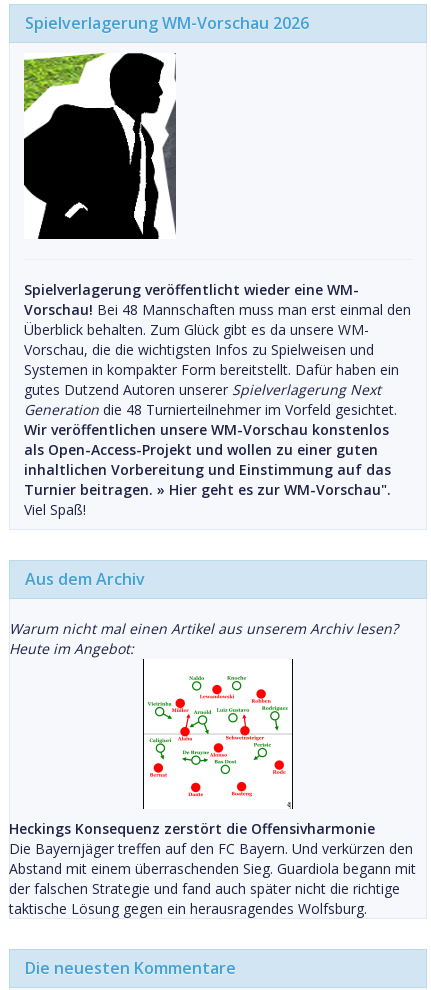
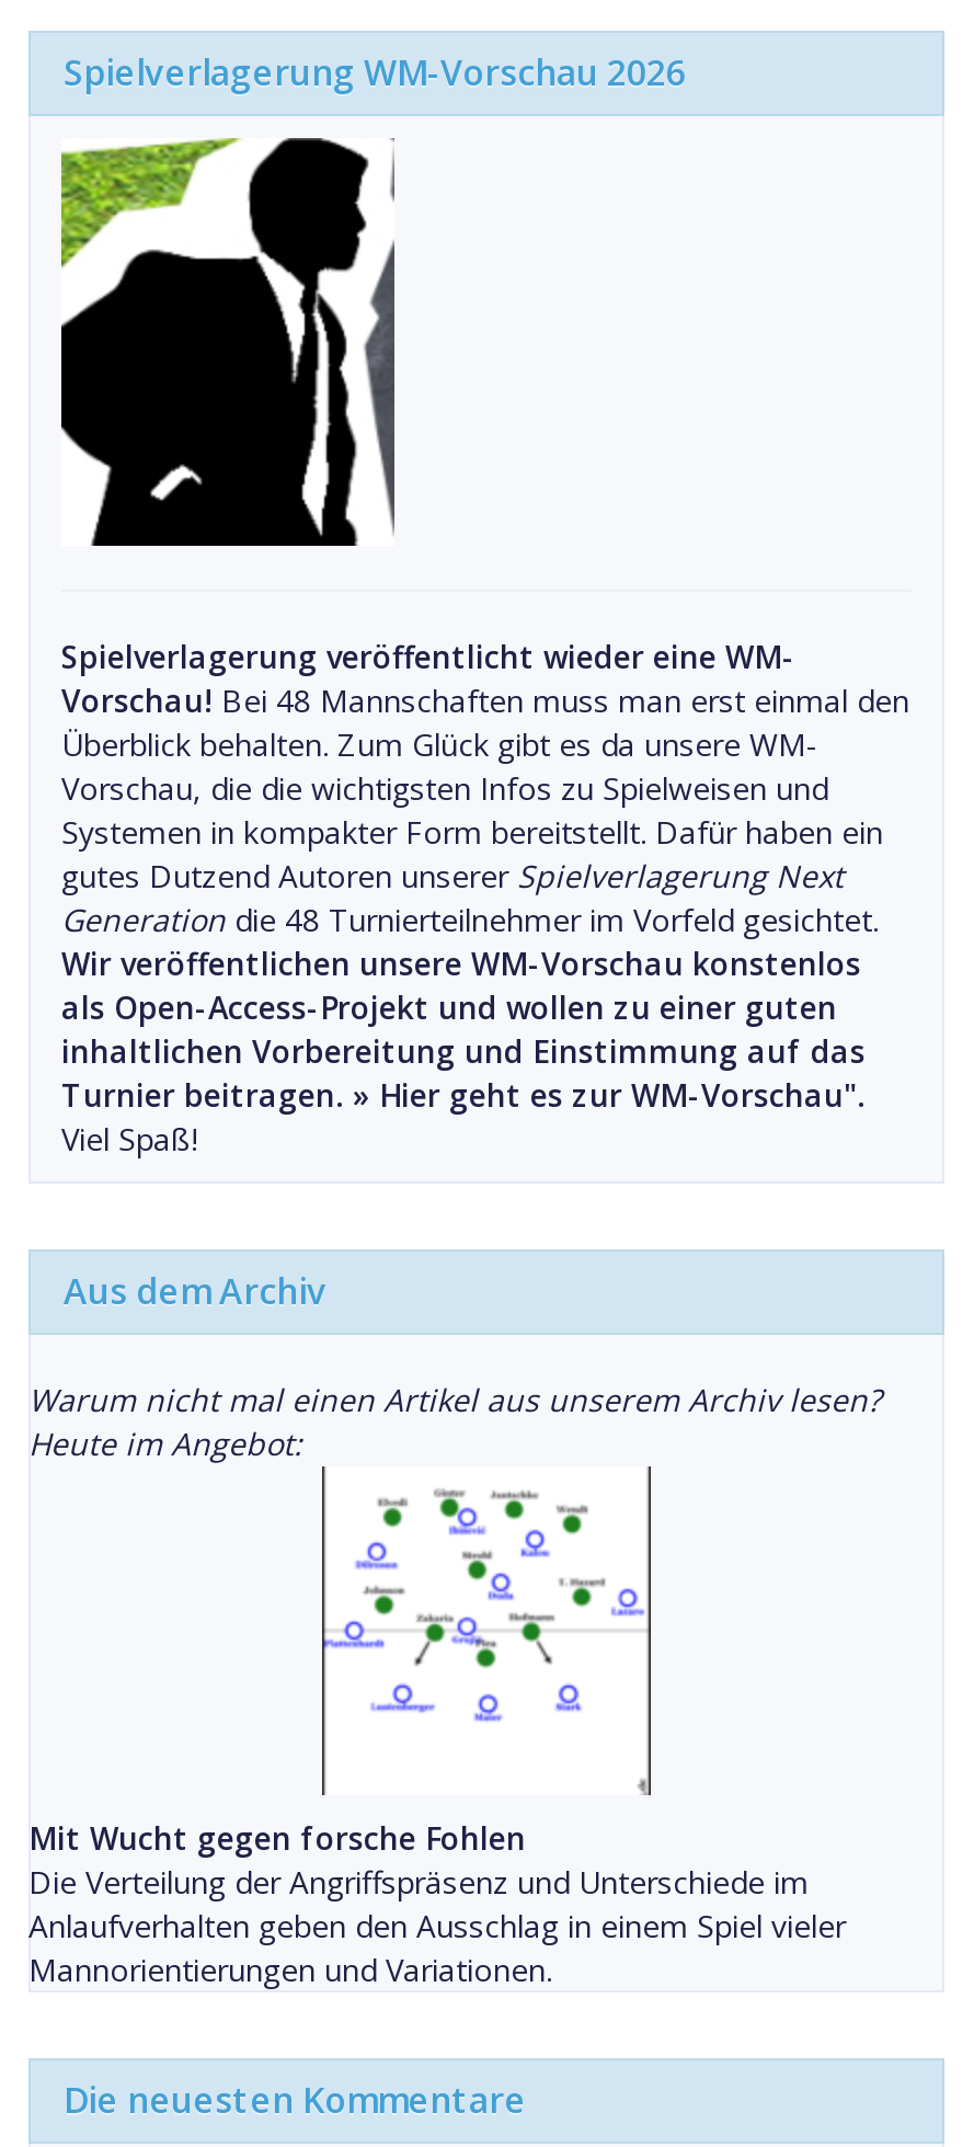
- [image]
+ [image]

- Heckings Konsequenz zerstört die Offensivharmonie
- Die Bayernjäger treffen auf den FC Bayern. Und verkürzen den
- Abstand mit einem überraschenden Sieg. Guardiola begann mit
- der falschen Strategie und fand auch später nicht die richtige
- taktische Lösung gegen ein herausragendes Wolfsburg.
+ Mit Wucht gegen forsche Fohlen
+ Die Verteilung der Angriffspräsenz und Unterschiede im
+ Anlaufverhalten geben den Ausschlag in einem Spiel vieler
+ Mannorientierungen und Variationen.
